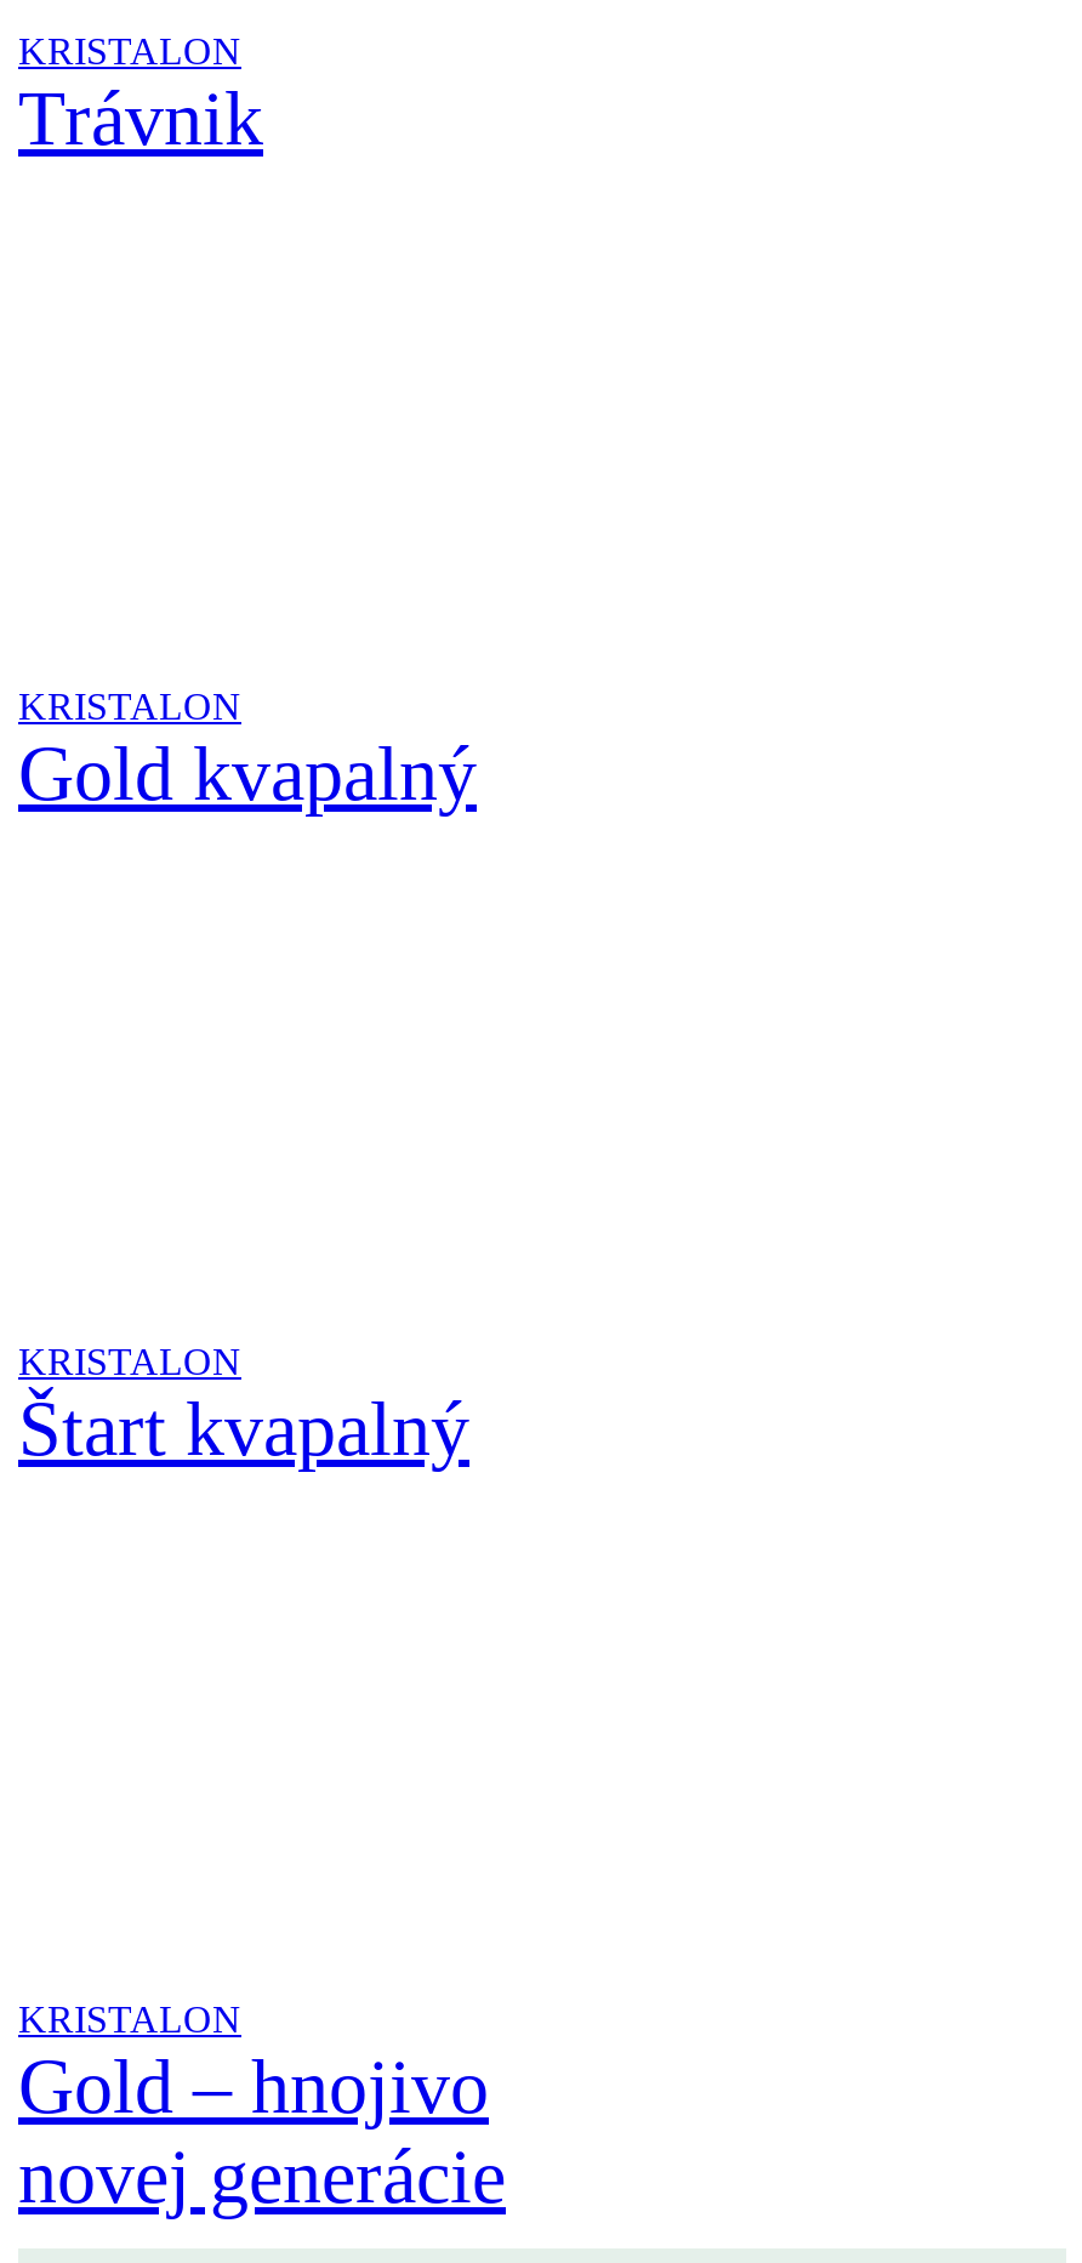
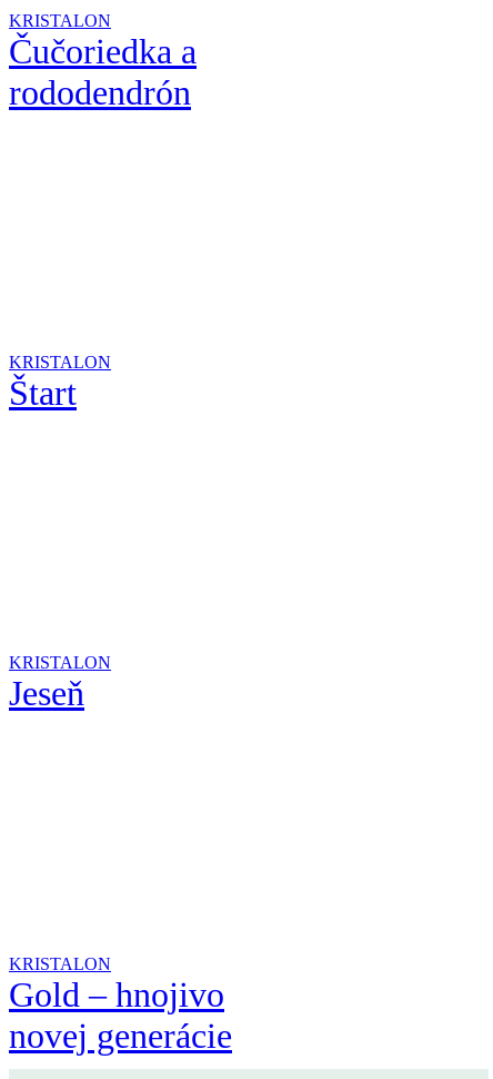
- Trávnik
+ Čučoriedka a
+ rododendrón

- Gold kvapalný
+ Štart

- Štart kvapalný
+ Jeseň
